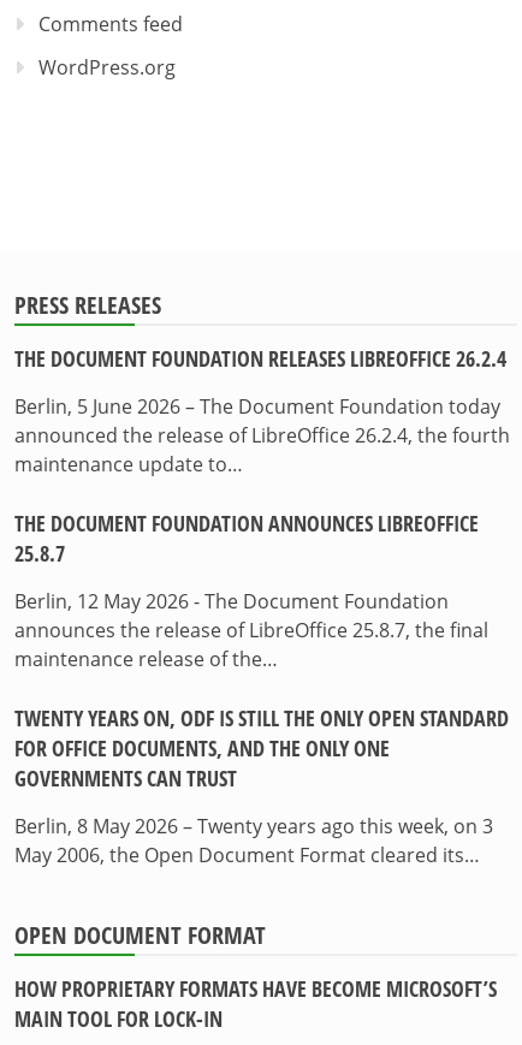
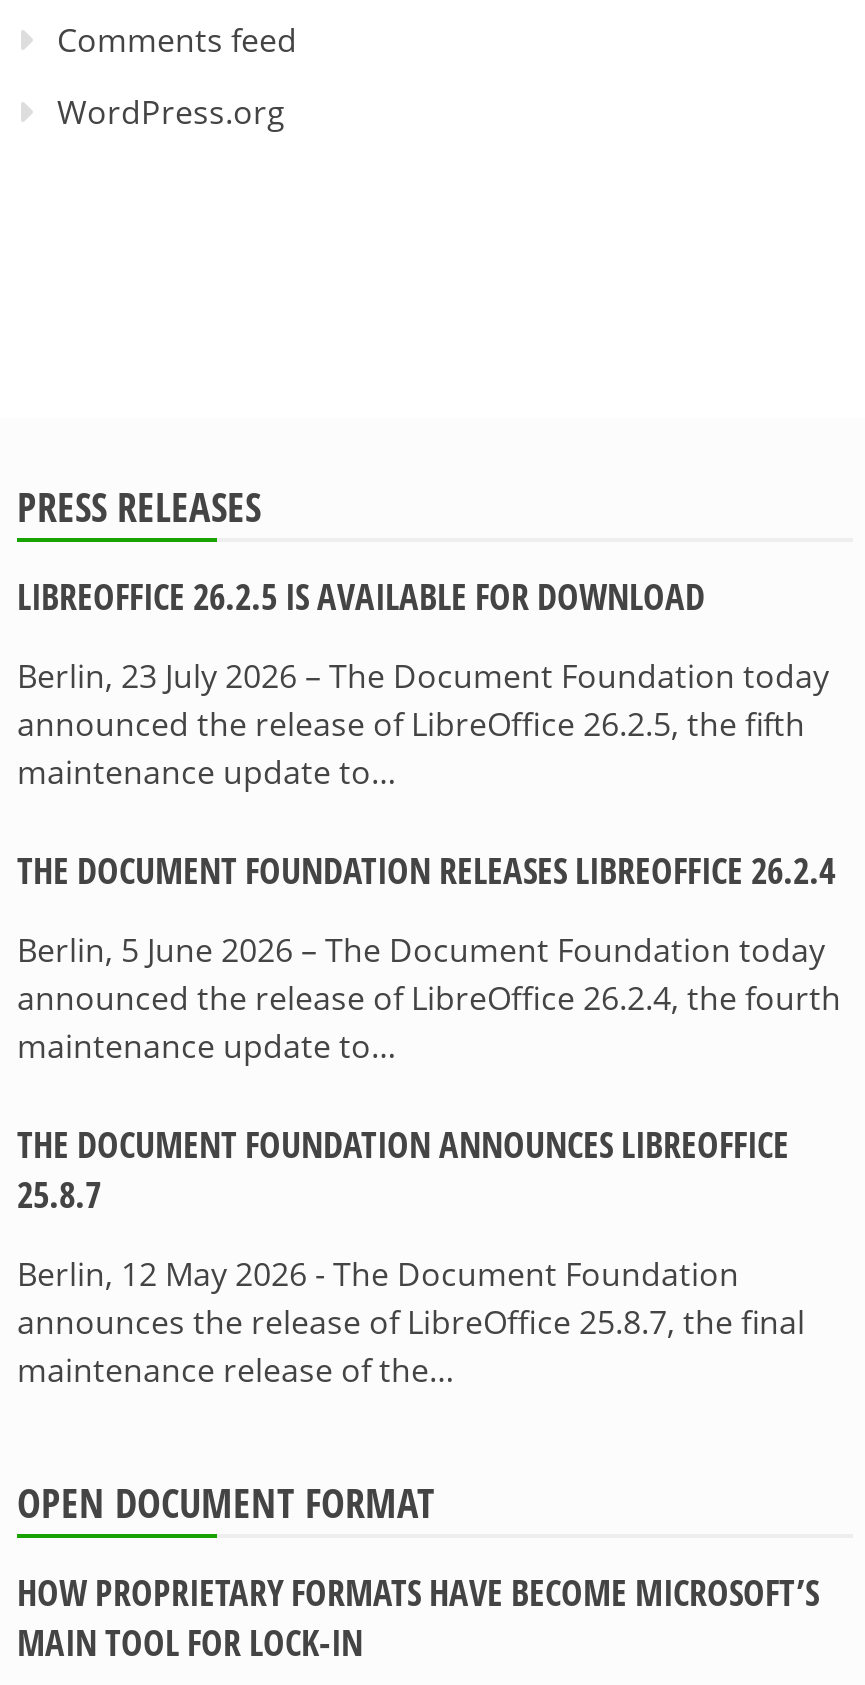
+ LIBREOFFICE 26.2.5 IS AVAILABLE FOR DOWNLOAD
+ Berlin, 23 July 2026 – The Document Foundation today
+ announced the release of LibreOffice 26.2.5, the fifth
+ maintenance update to…

moved down: THE DOCUMENT FOUNDATION RELEASES LIBREOFFICE 26.2.4 | Berlin, 5 June 2026 – The Document Foundation today | announced the release of LibreOffice 26.2.4, the fourth | ... | announces the release of LibreOffice 25.8.7, the final | maintenance release of the…

- TWENTY YEARS ON, ODF IS STILL THE ONLY OPEN STANDARD
- FOR OFFICE DOCUMENTS, AND THE ONLY ONE
- GOVERNMENTS CAN TRUST
- Berlin, 8 May 2026 – Twenty years ago this week, on 3
- May 2006, the Open Document Format cleared its…
